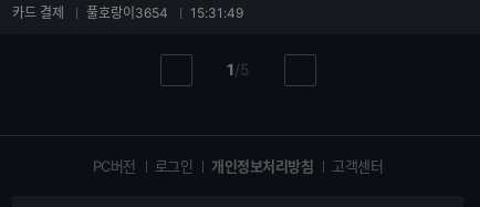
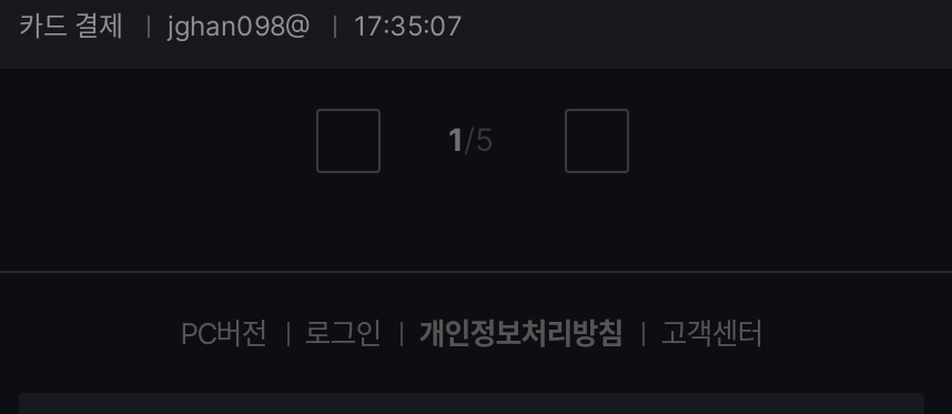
- 풀호랑이3654
- 15:31:49
+ jghan098@
+ 17:35:07
